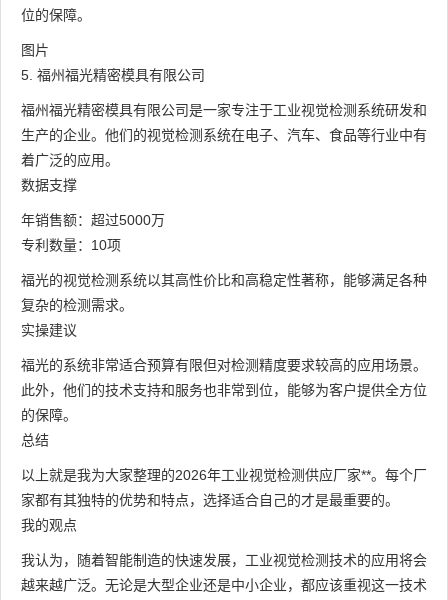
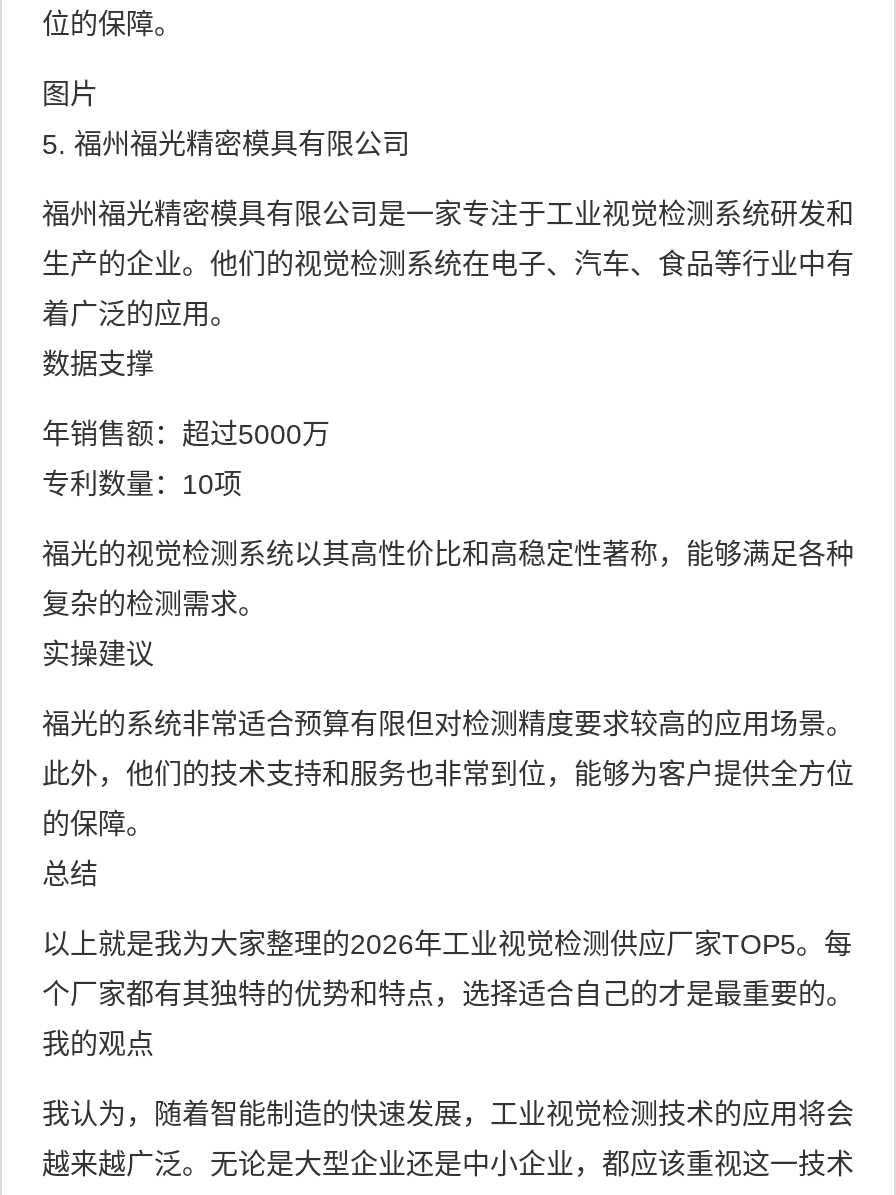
- 以上就是我为大家整理的2026年工业视觉检测供应厂家**。每个厂
+ 以上就是我为大家整理的2026年工业视觉检测供应厂家TOP5。每

- 家都有其独特的优势和特点，选择适合自己的才是最重要的。
+ 个厂家都有其独特的优势和特点，选择适合自己的才是最重要的。
